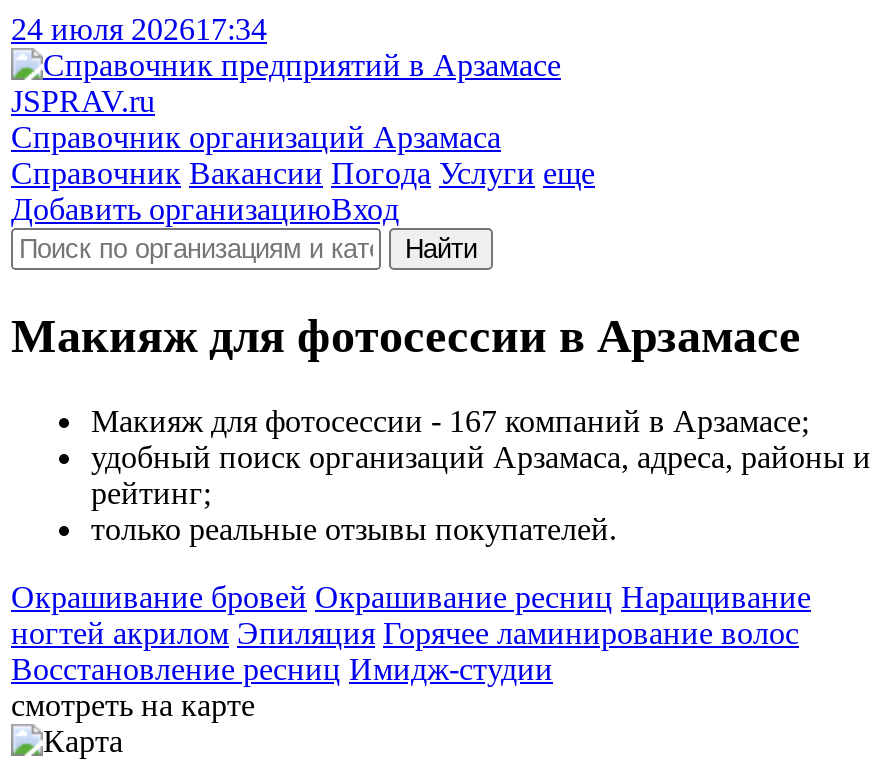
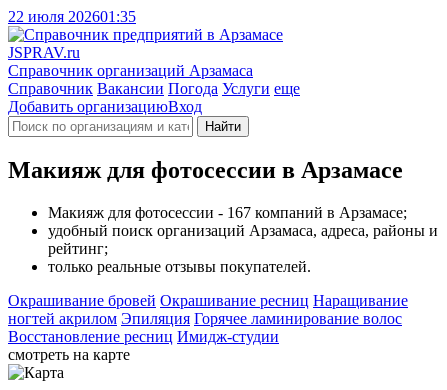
- 24 июля 202617:34
+ 22 июля 202601:35
